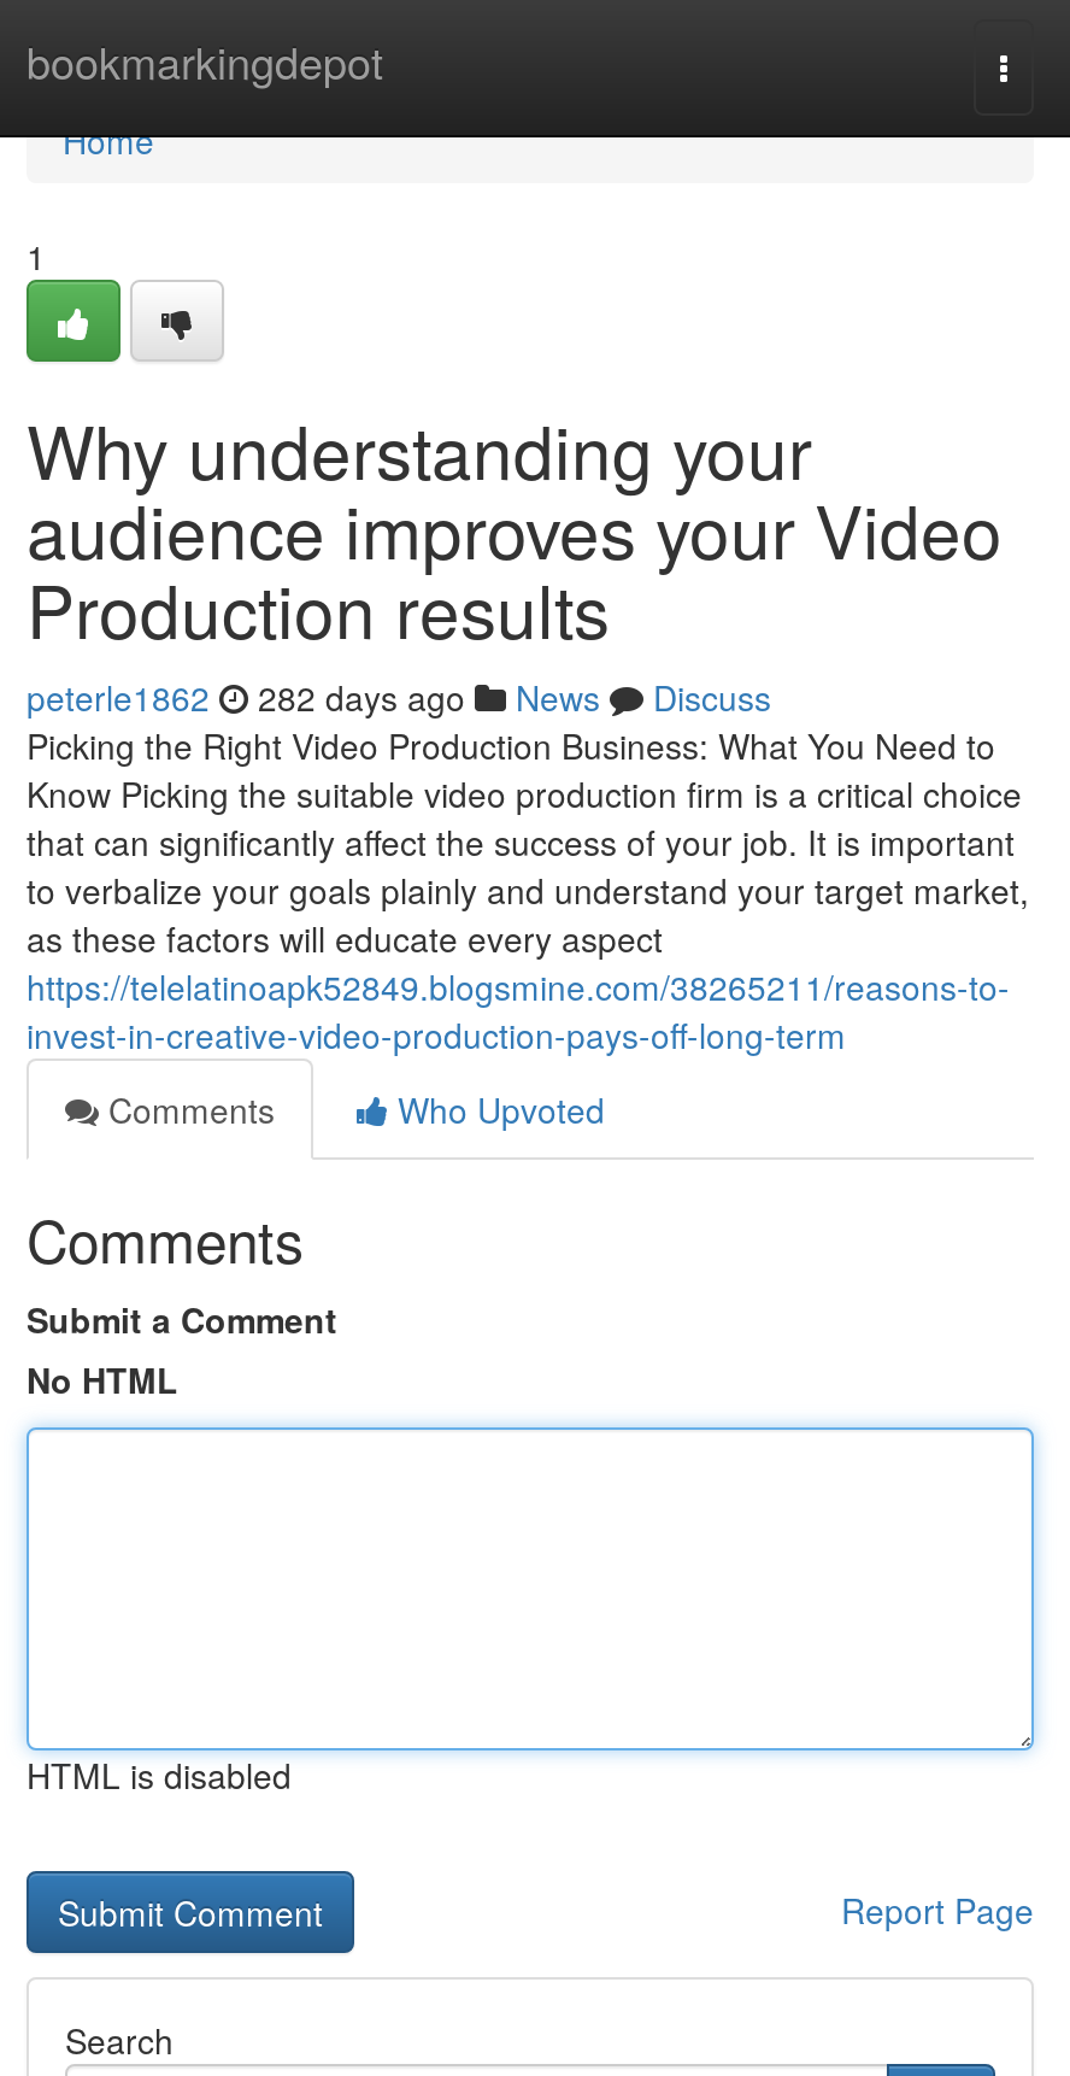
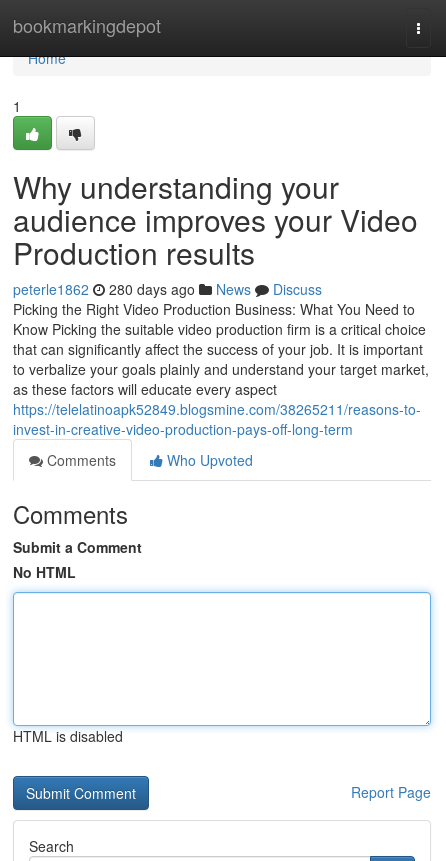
- peterle1862 282 days ago News Discuss
+ peterle1862 280 days ago News Discuss
